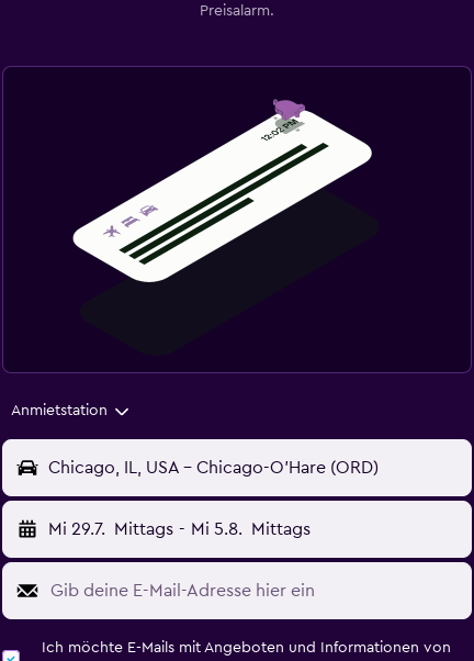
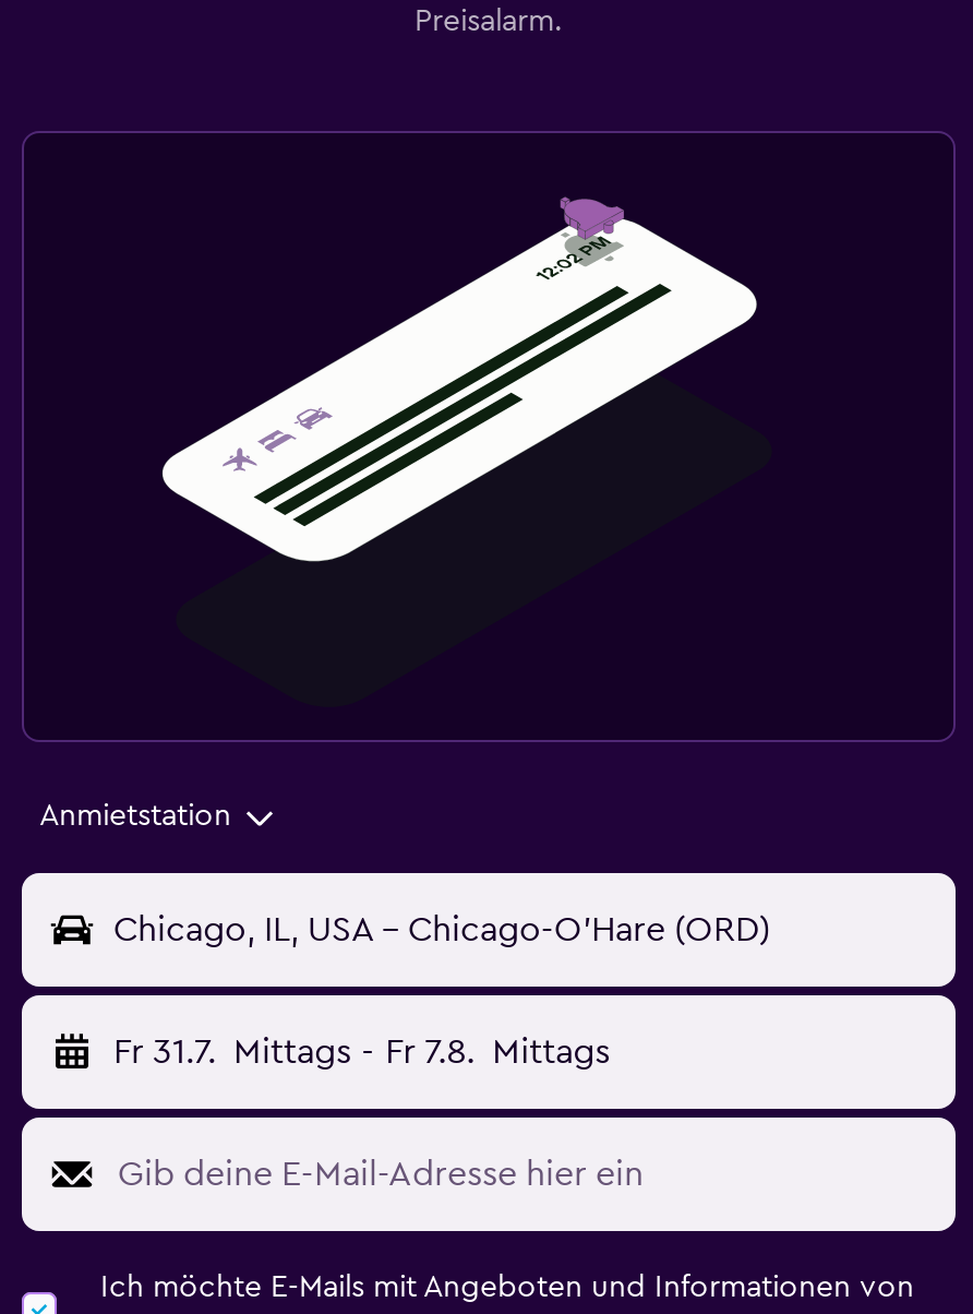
- Mi 29.7. Mittags - Mi 5.8. Mittags
+ Fr 31.7. Mittags - Fr 7.8. Mittags
